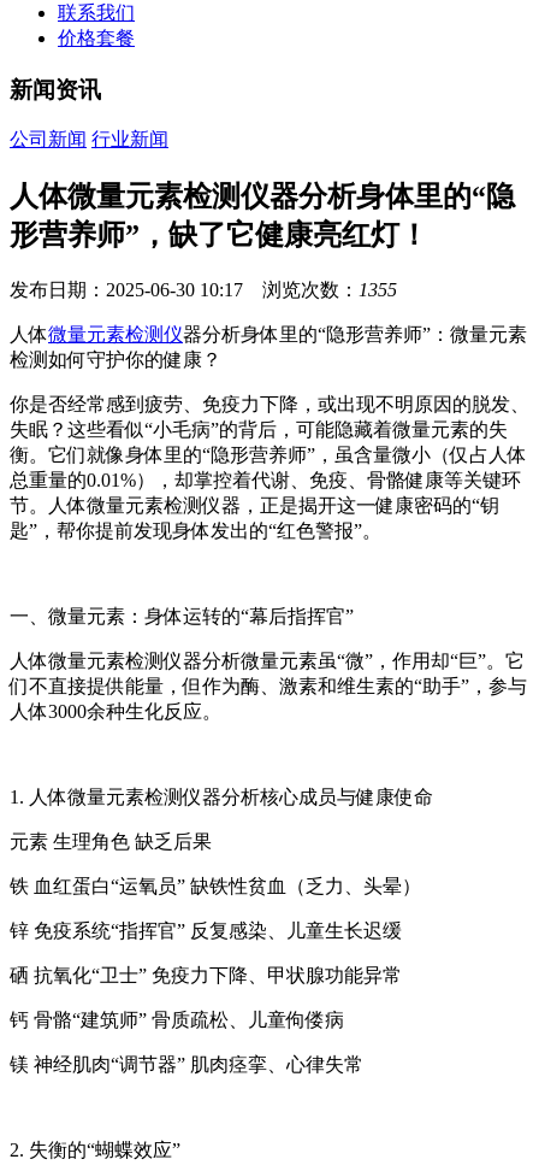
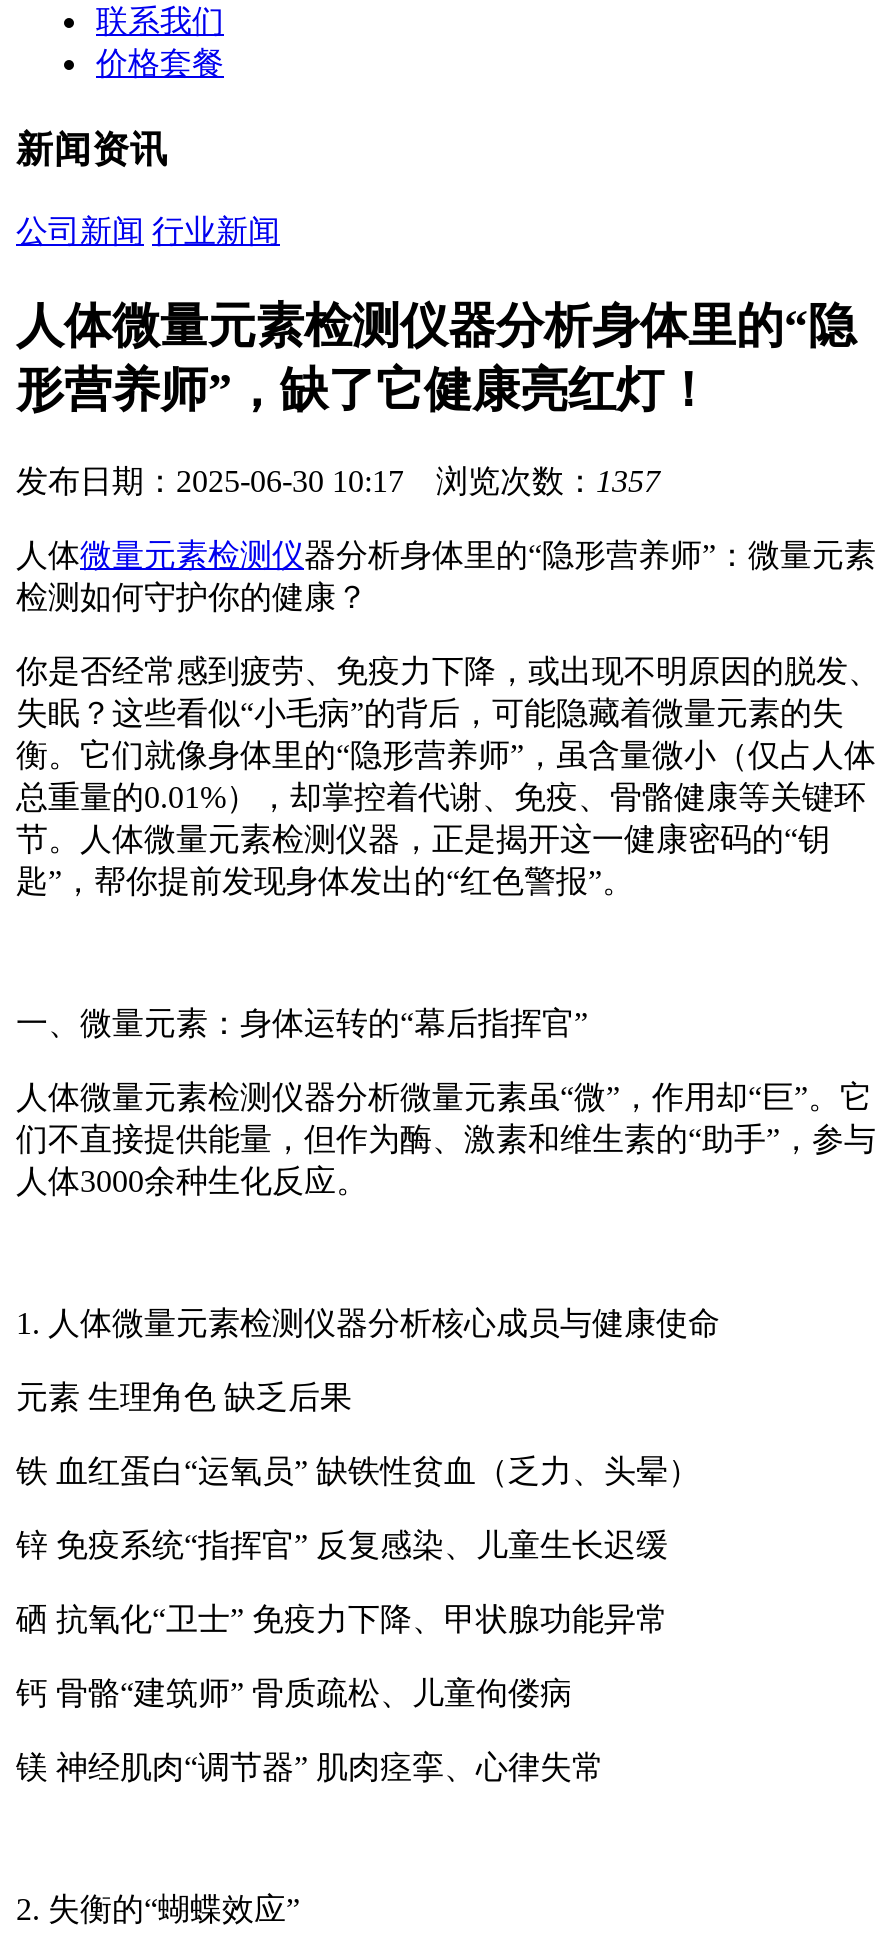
- 发布日期：2025-06-30 10:17 浏览次数：1355
+ 发布日期：2025-06-30 10:17 浏览次数：1357
